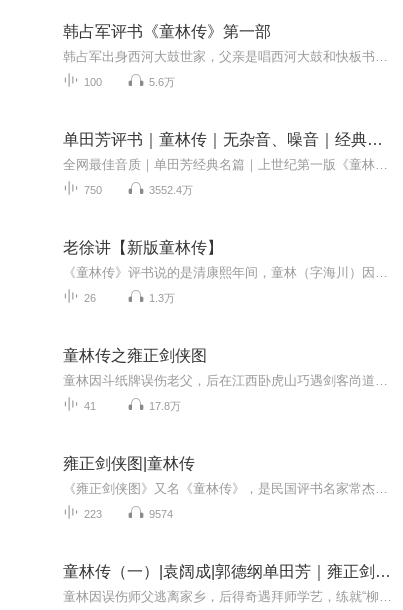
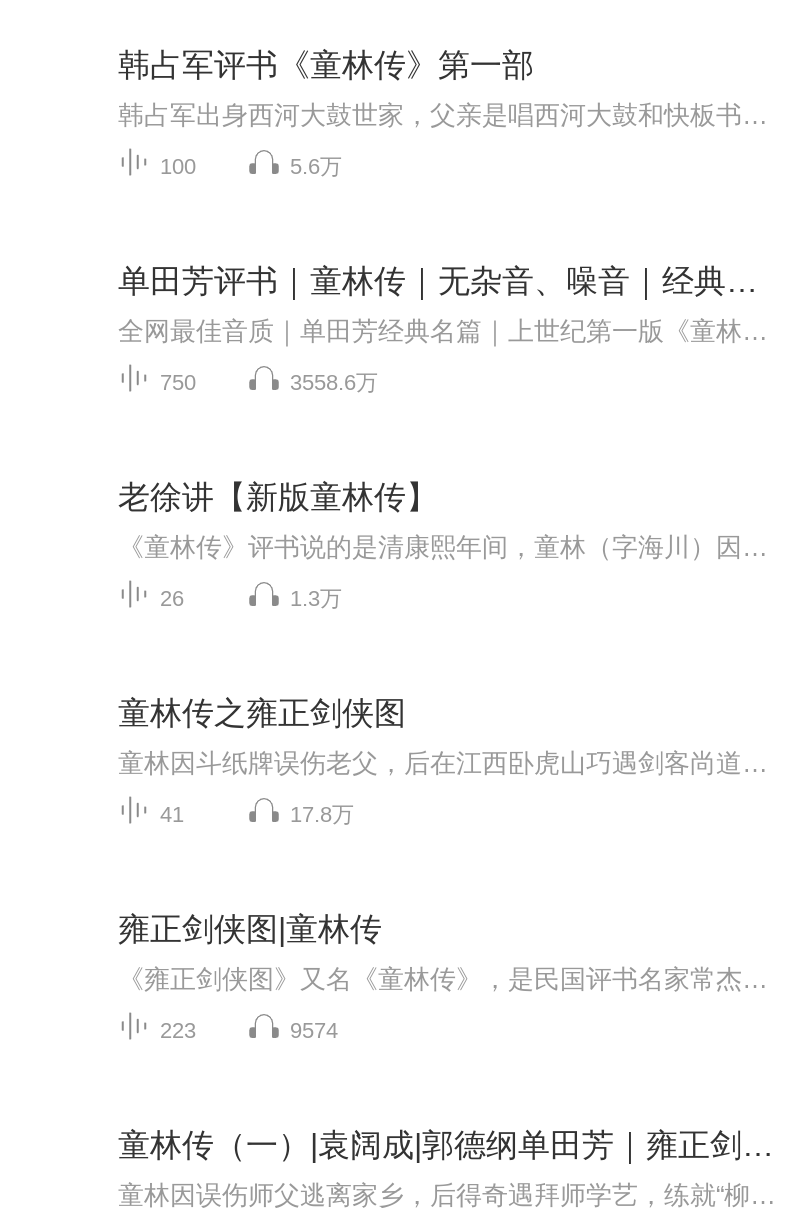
- 3552.4万
+ 3558.6万
